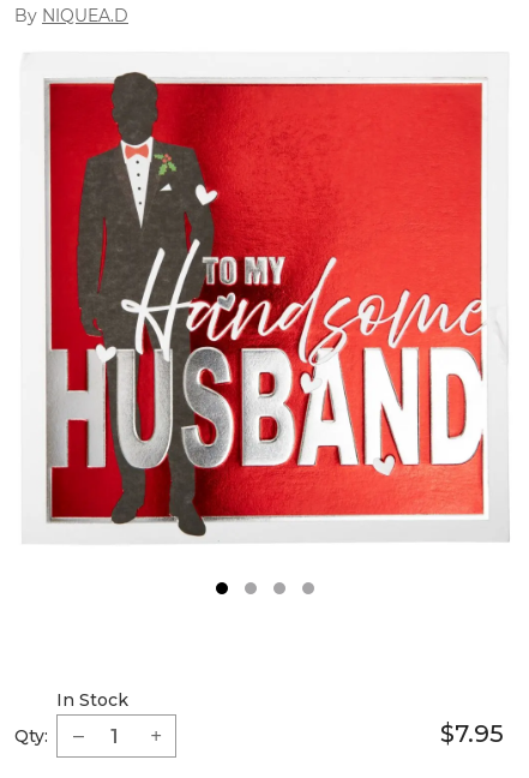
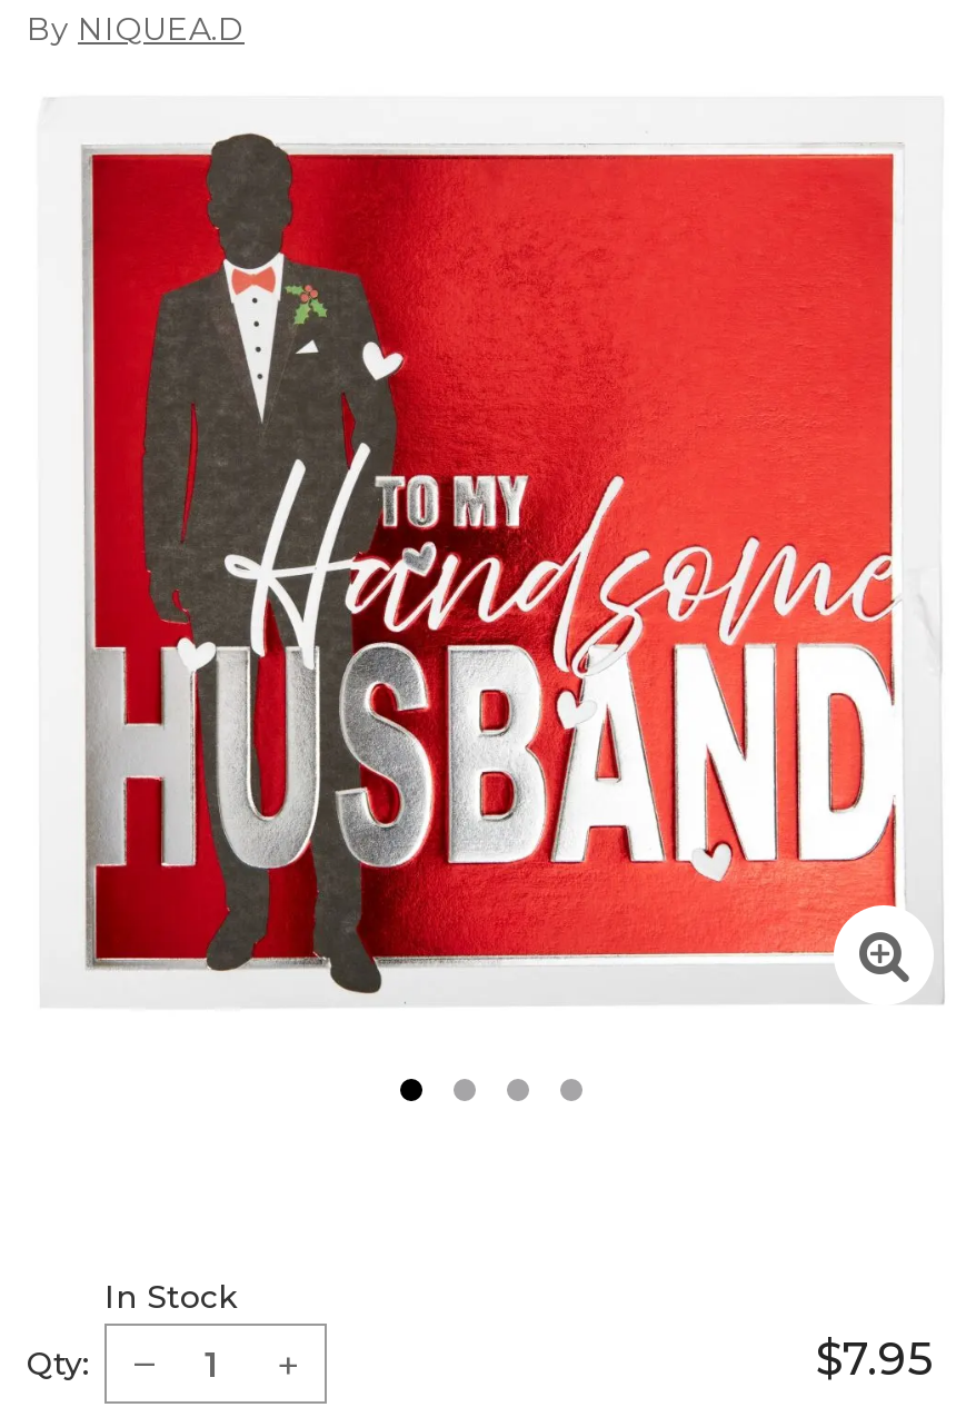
- [image]
+ [image]
